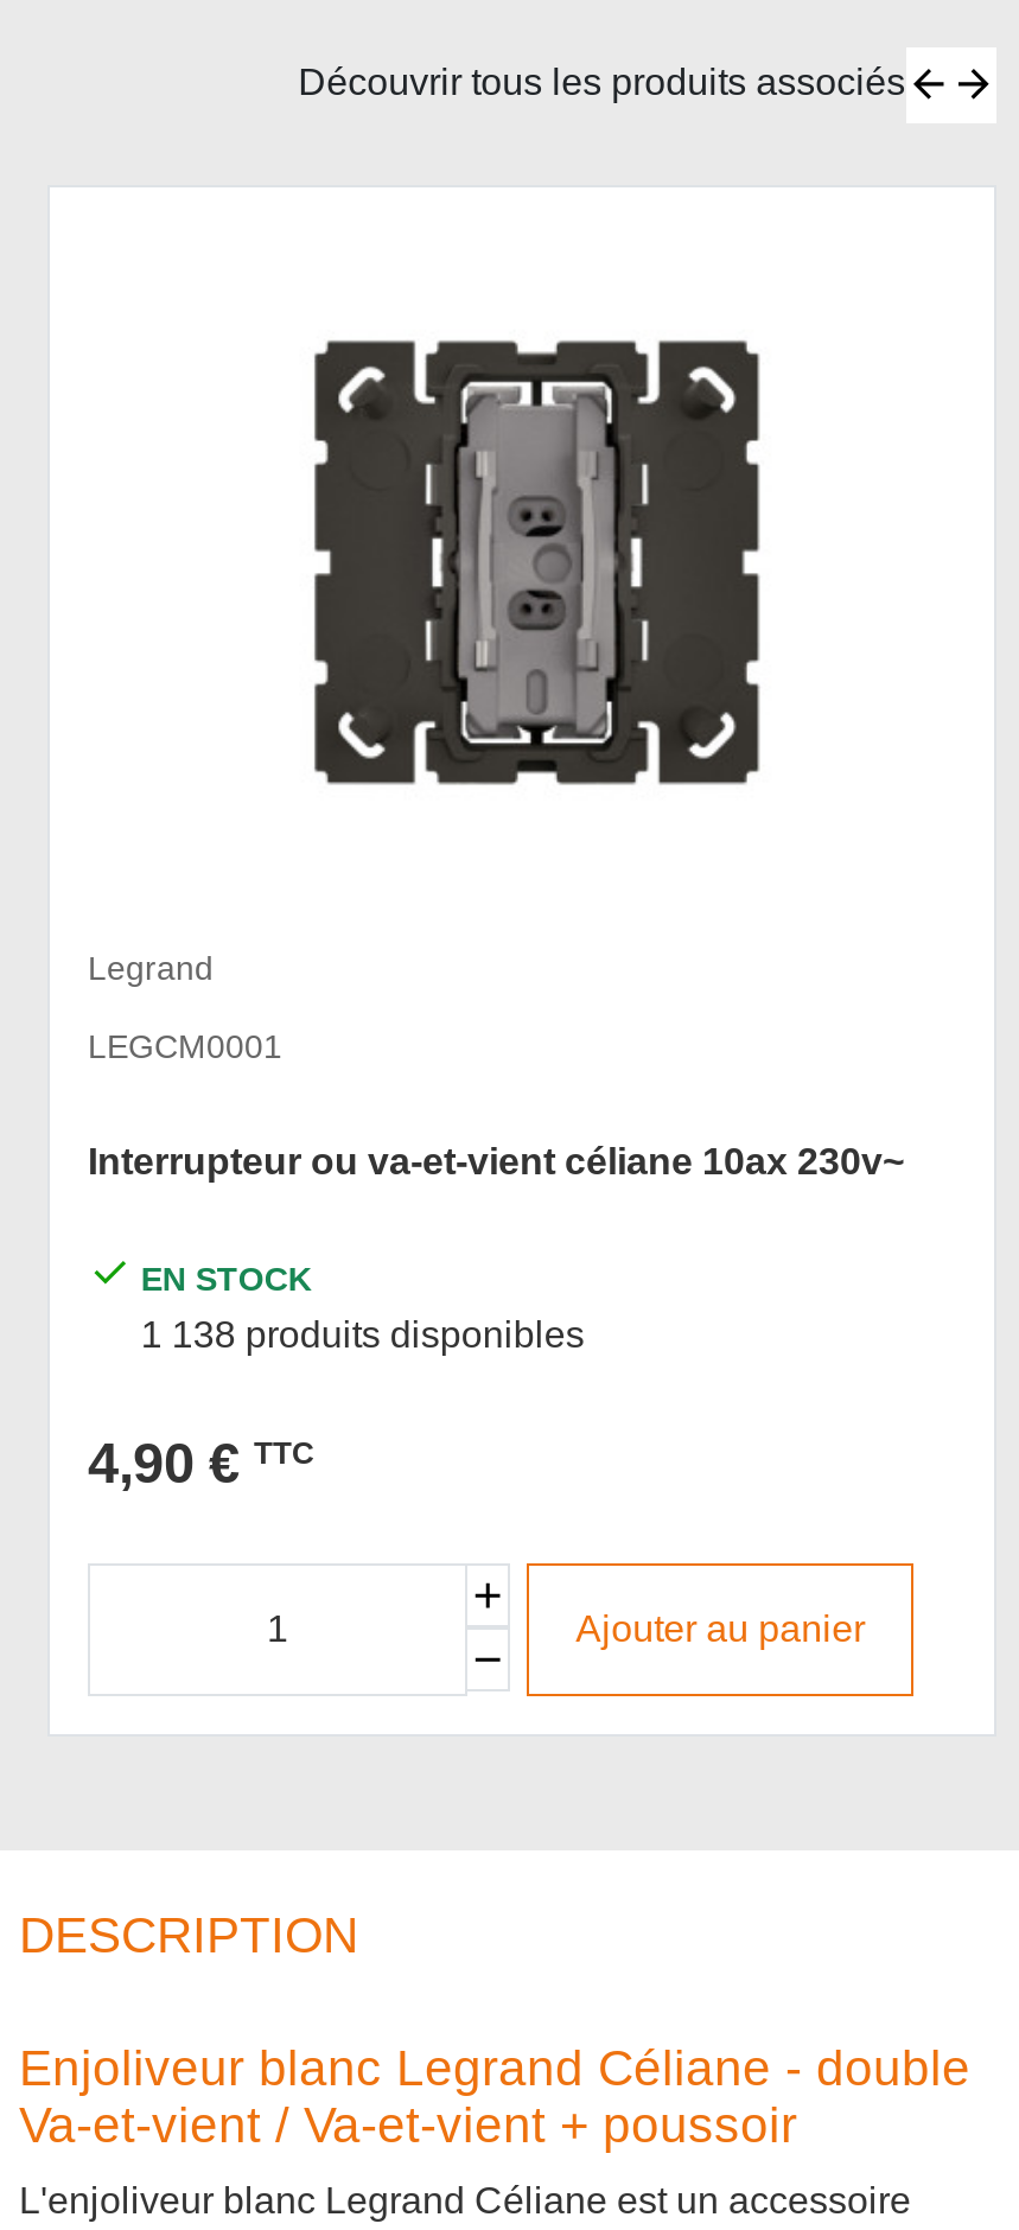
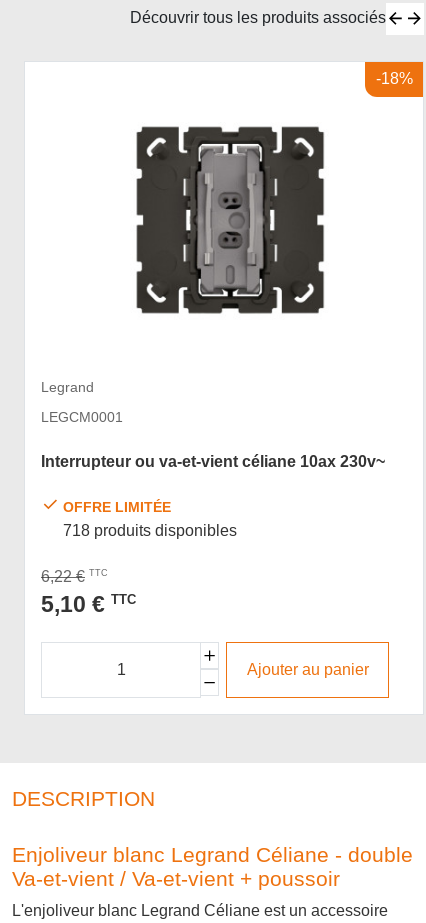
+ -18%

- EN STOCK
- 1 138 produits disponibles
+ OFFRE LIMITÉE
+ 718 produits disponibles

- 4,90 €TTC
+ 6,22 € TTC
+ 5,10 €TTC
